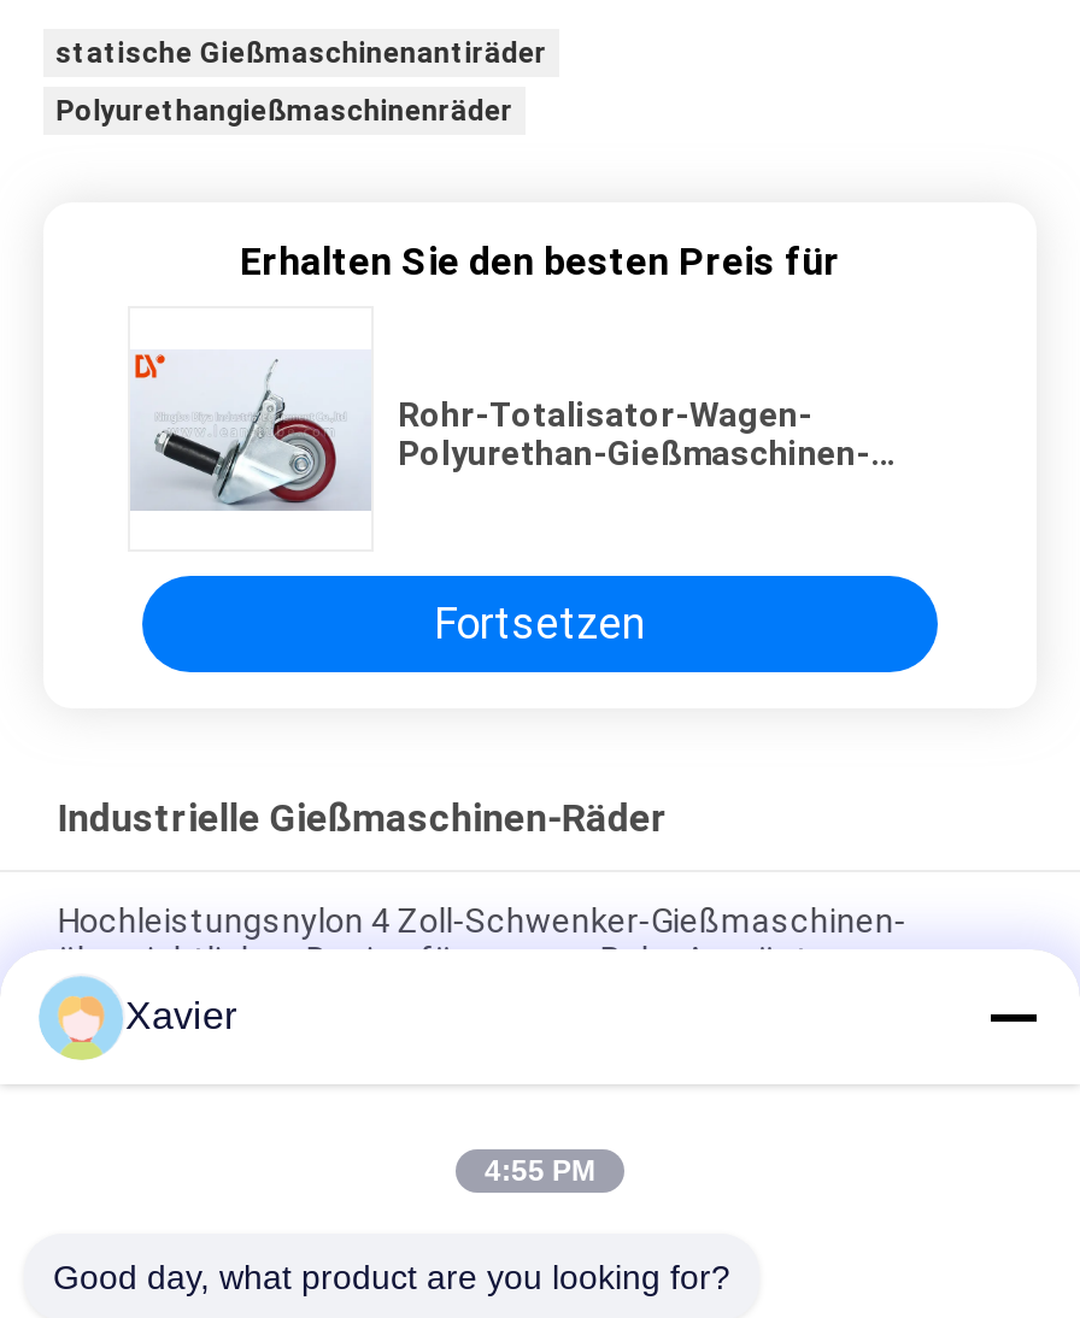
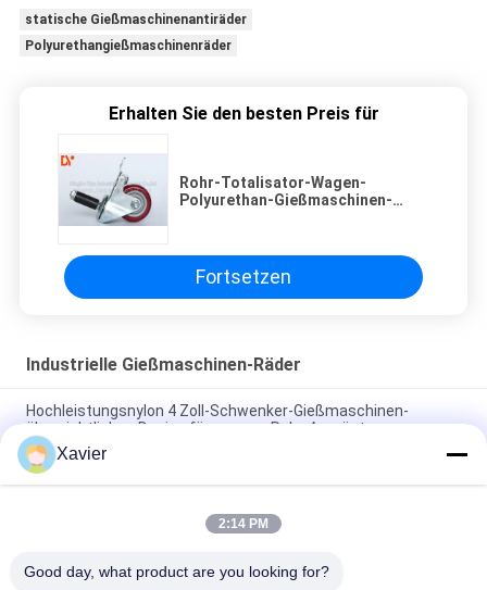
- 4:55 PM
+ 2:14 PM
